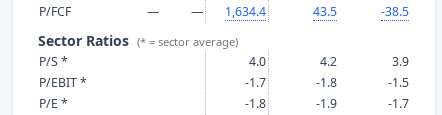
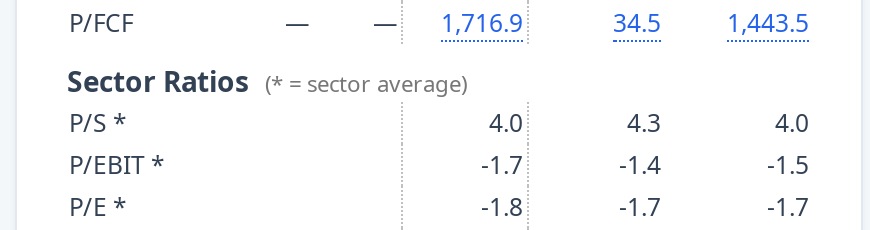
- 1,634.4
+ 1,716.9

- 43.5
+ 34.5

- -38.5
+ 1,443.5

- 4.2
+ 4.3

- 3.9
+ 4.0

- -1.8
+ -1.4

- -1.9
+ -1.7
